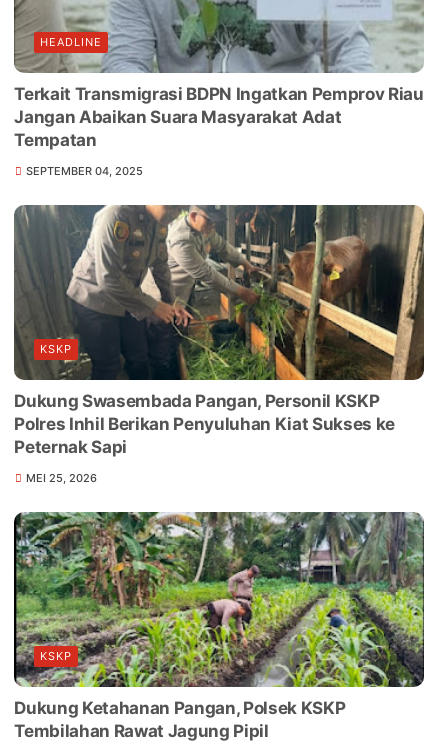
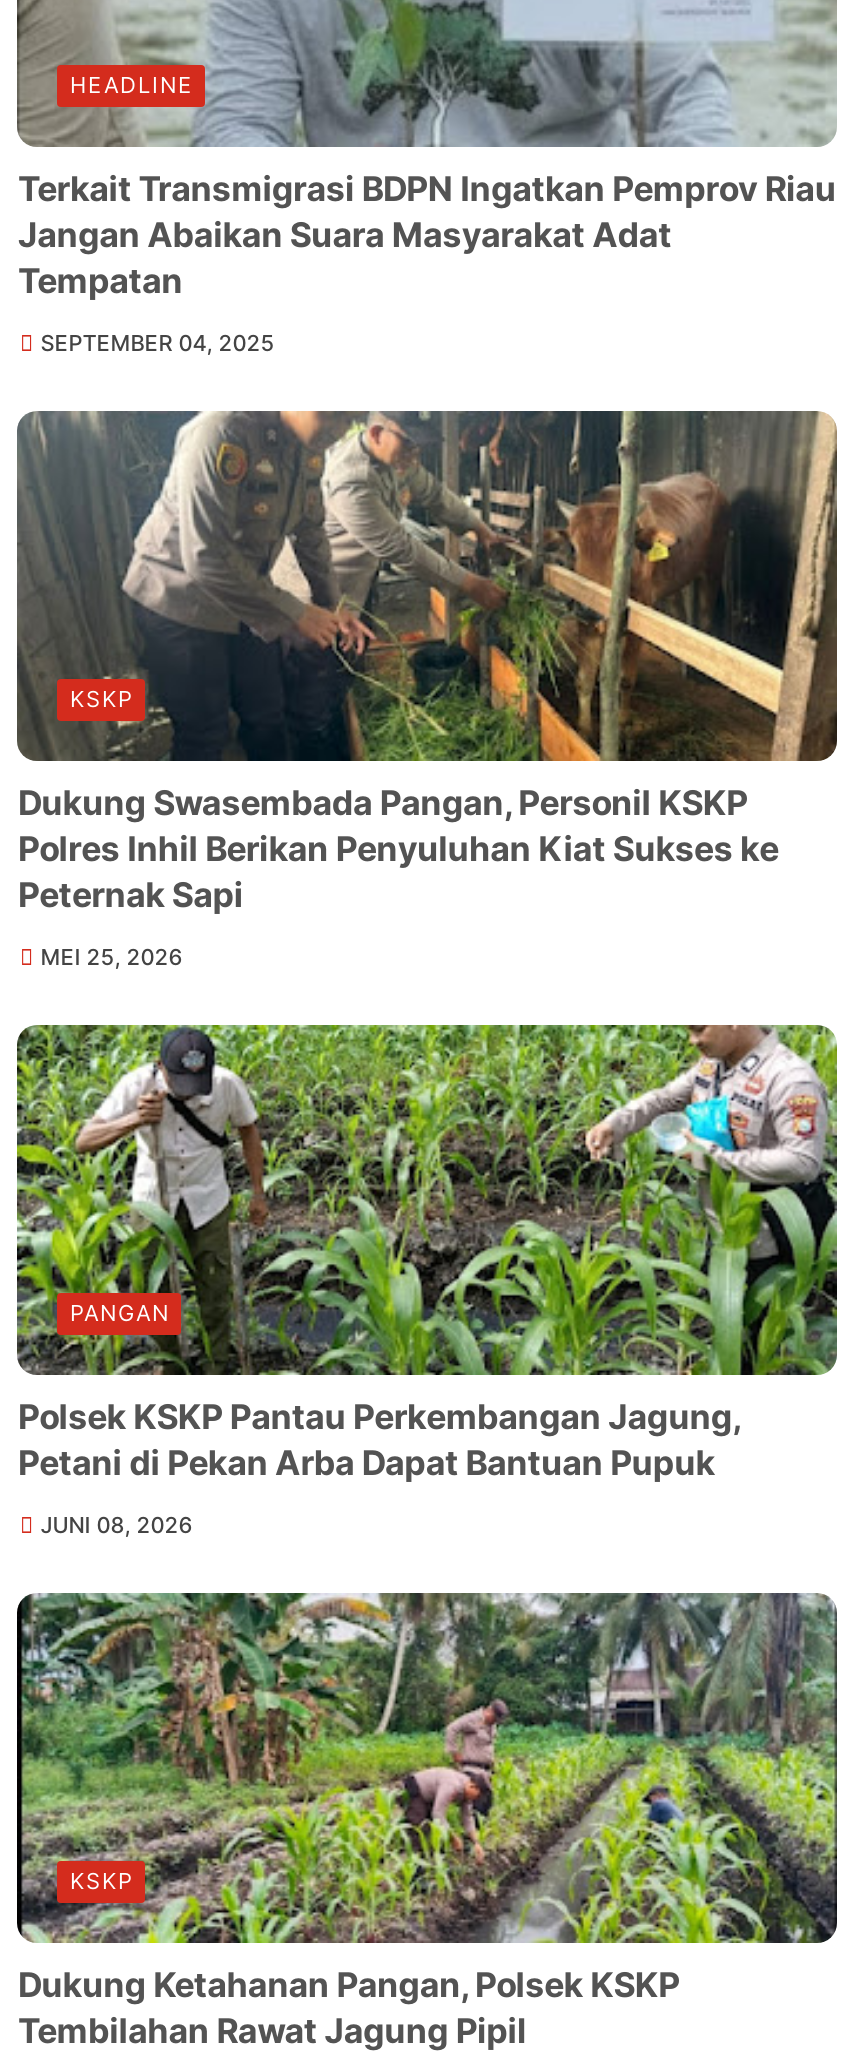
+ [image]
+ PANGAN
+ Polsek KSKP Pantau Perkembangan Jagung,
+ Petani di Pekan Arba Dapat Bantuan Pupuk
+ JUNI 08, 2026
